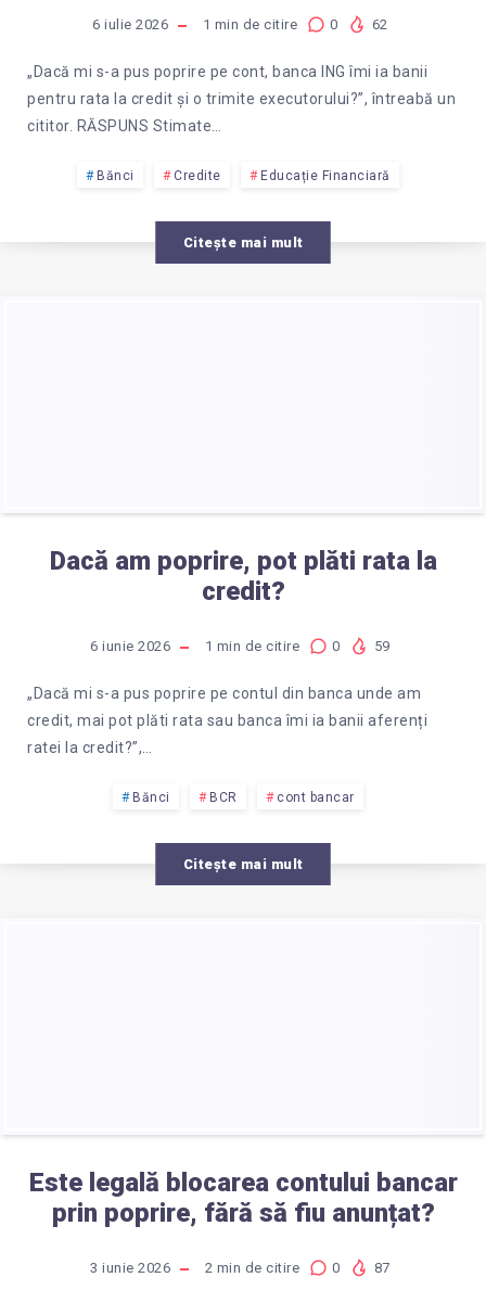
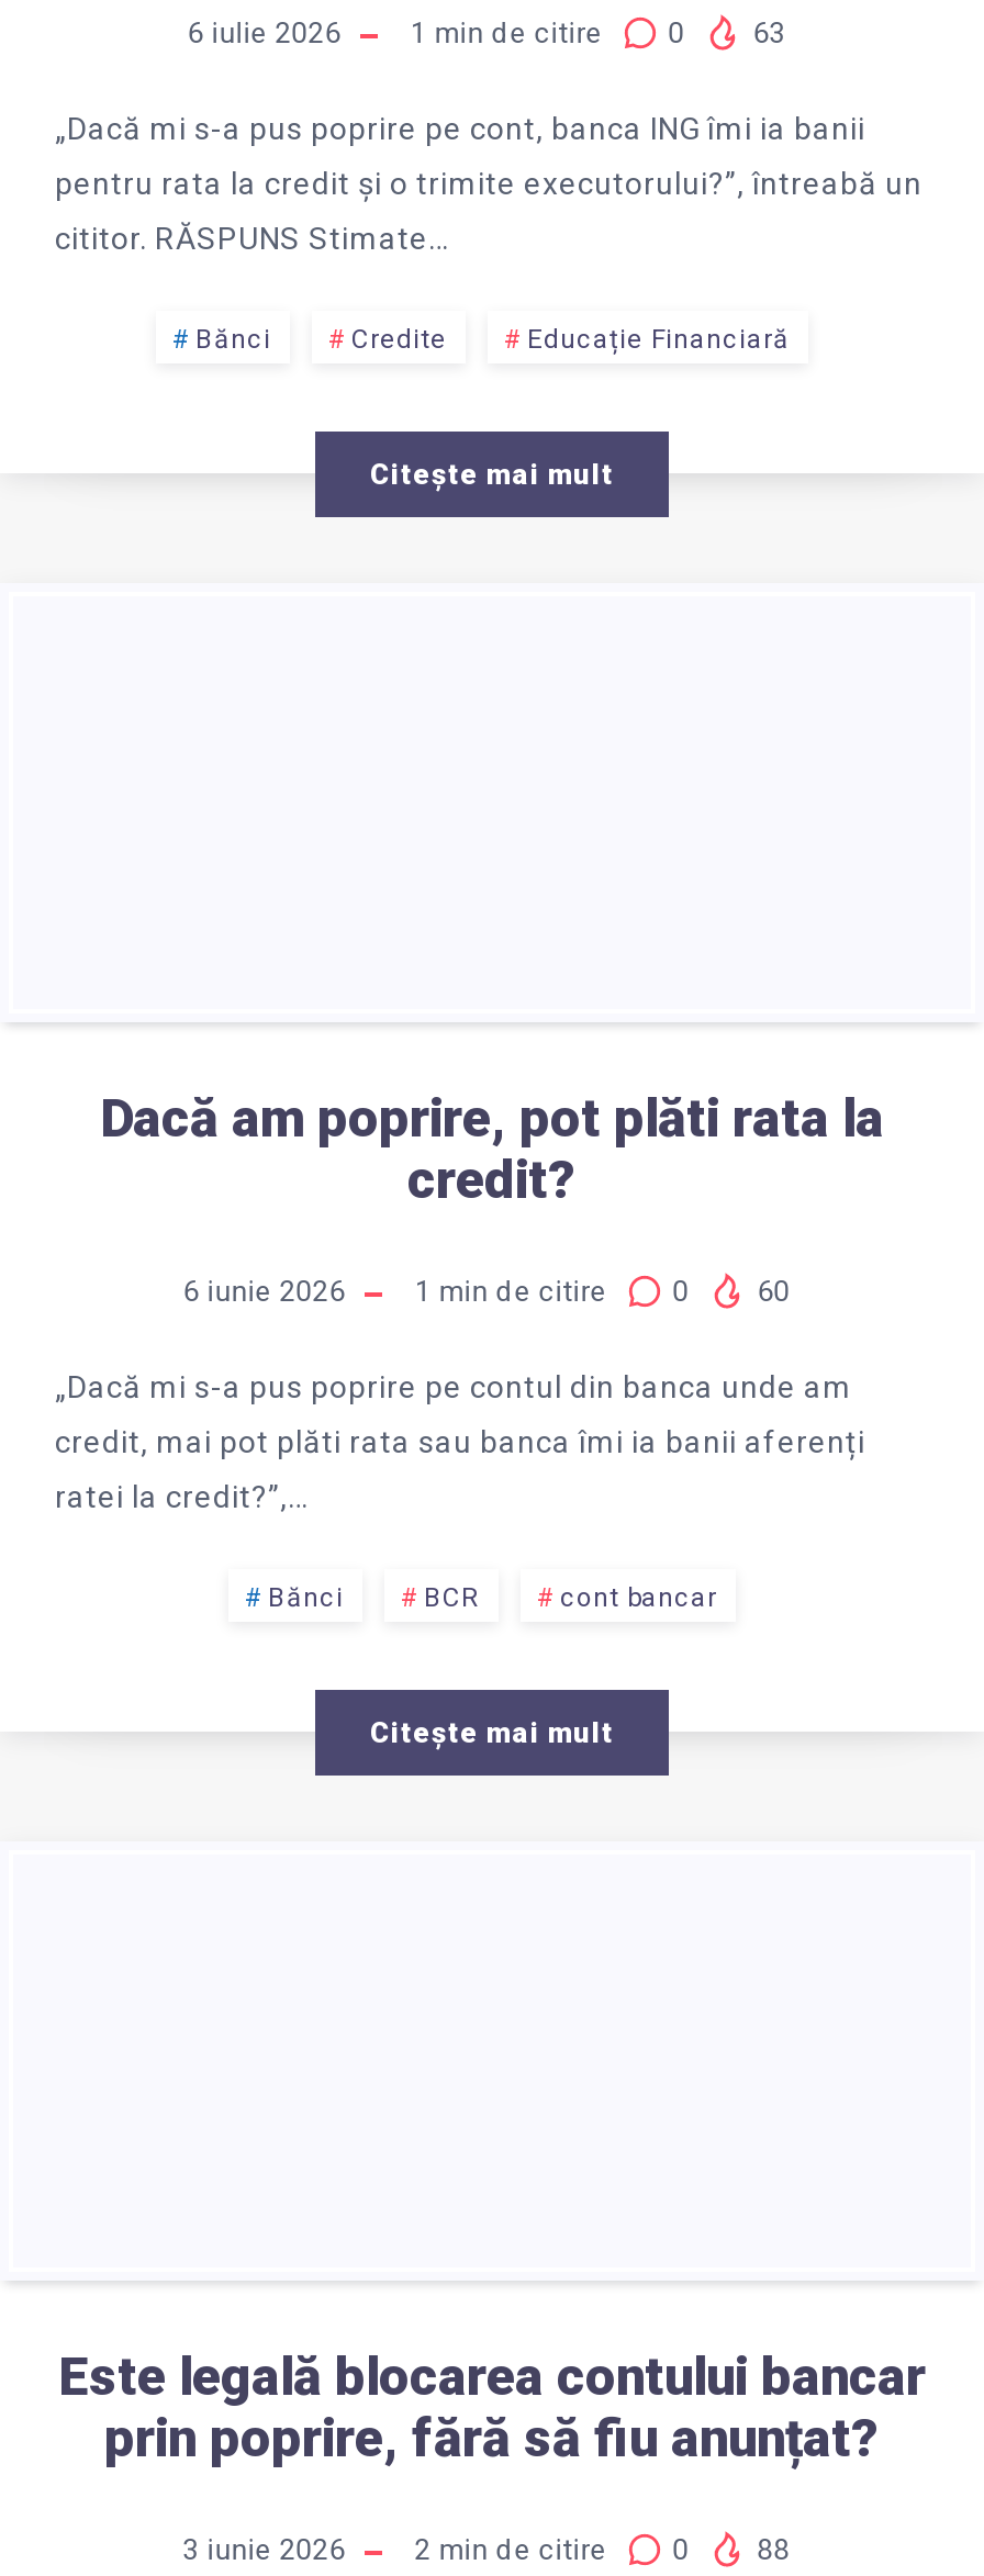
- 1 min de citire 0 62
+ 1 min de citire 0 63

- 1 min de citire 0 59
+ 1 min de citire 0 60

- 2 min de citire 0 87
+ 2 min de citire 0 88
